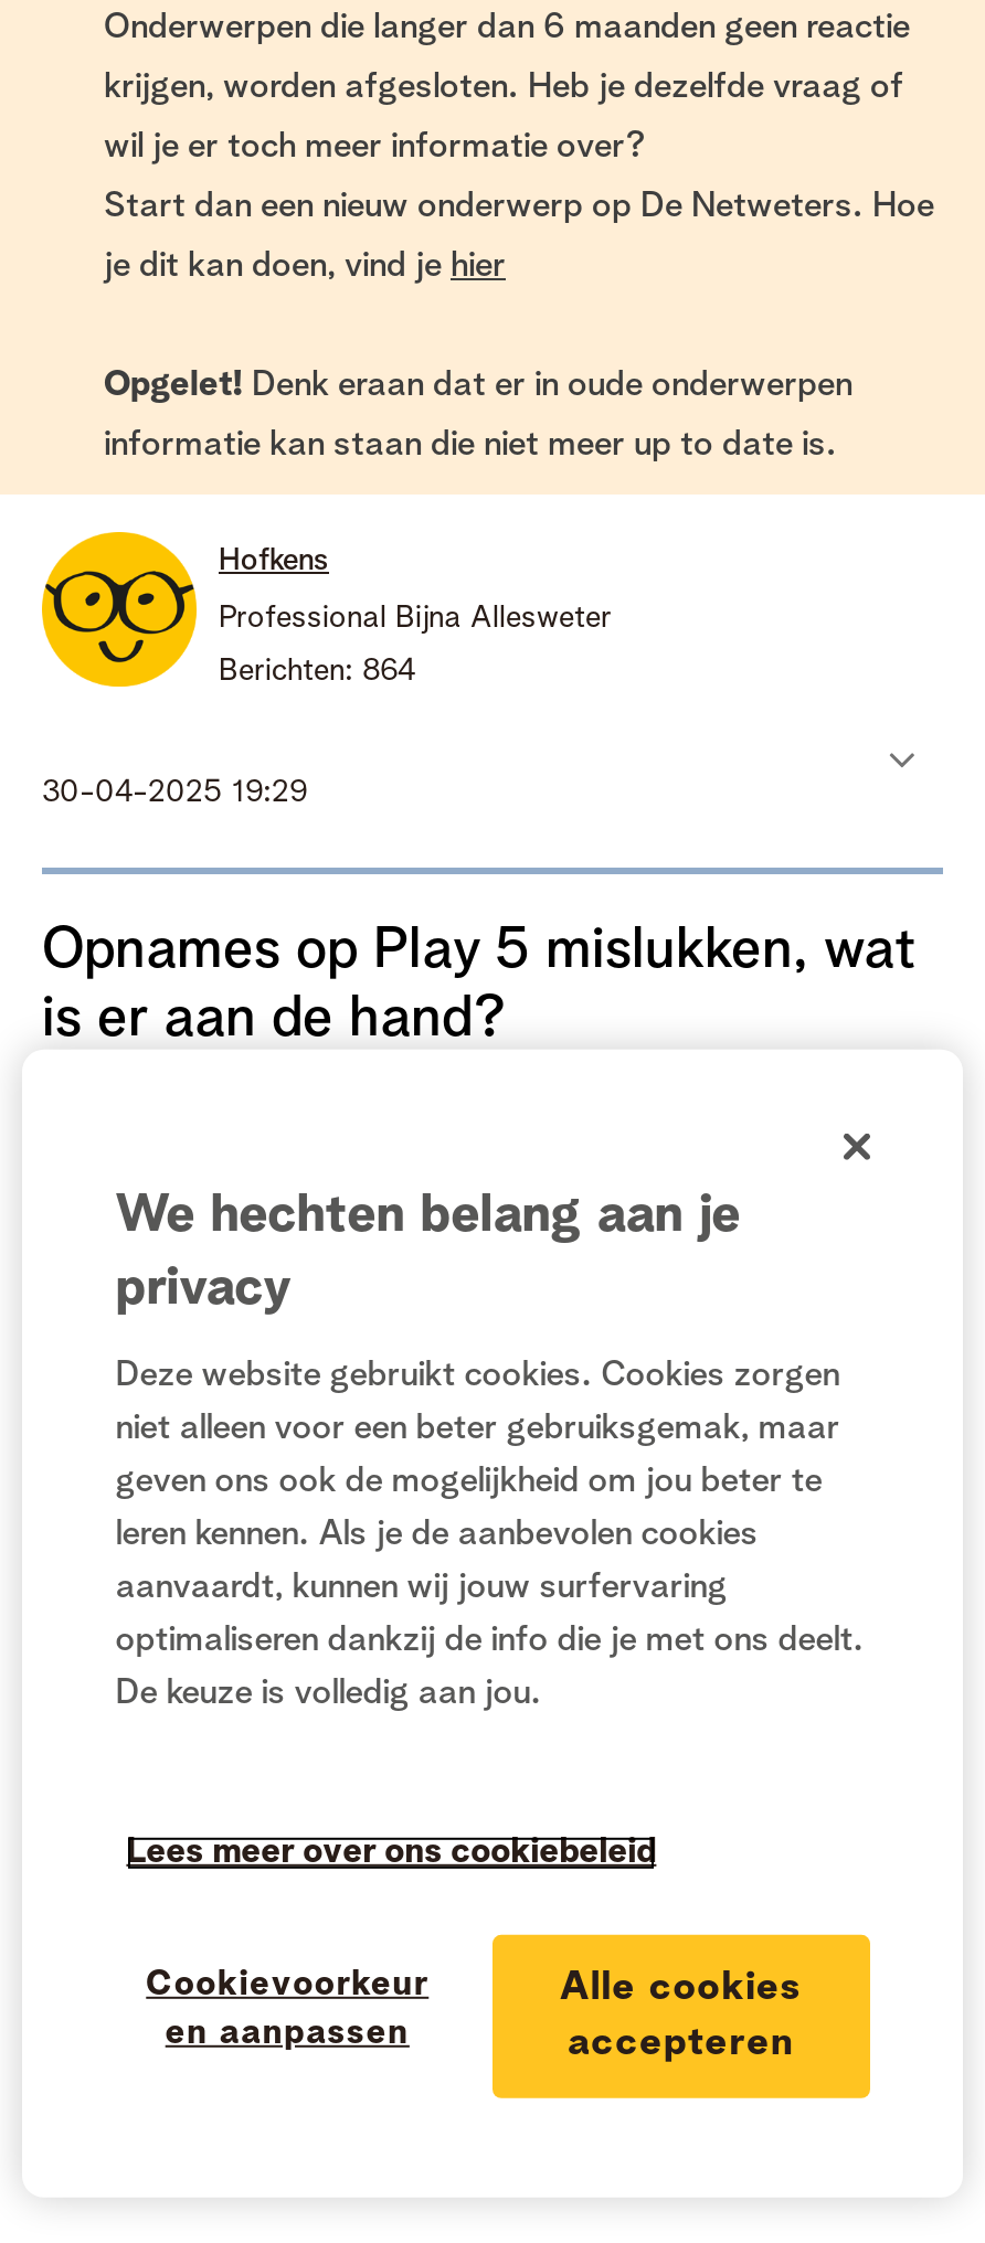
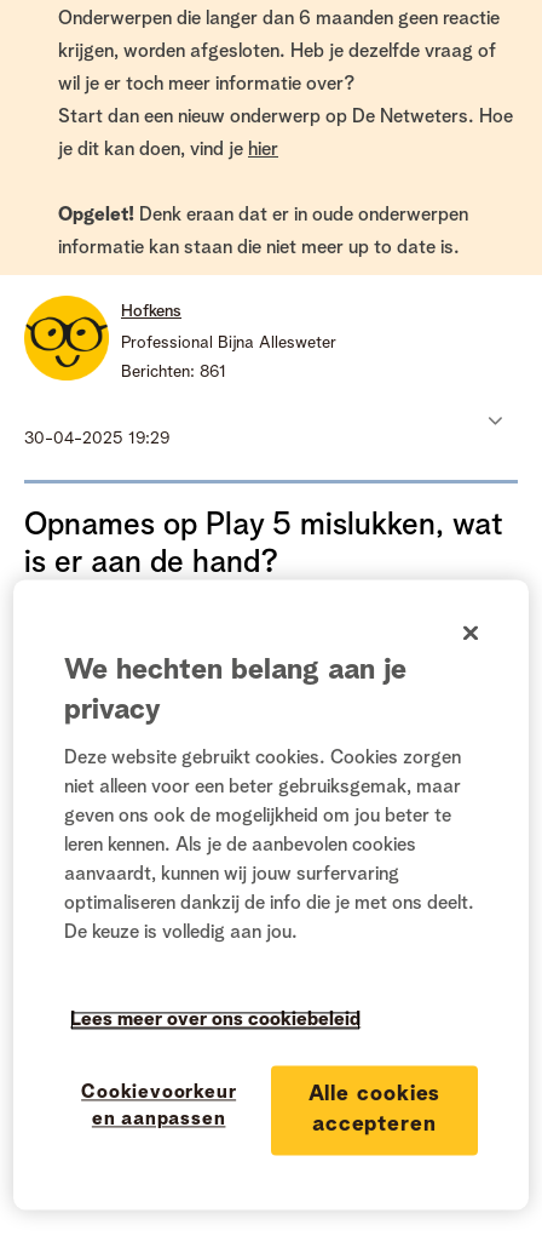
- Berichten: 864
+ Berichten: 861
